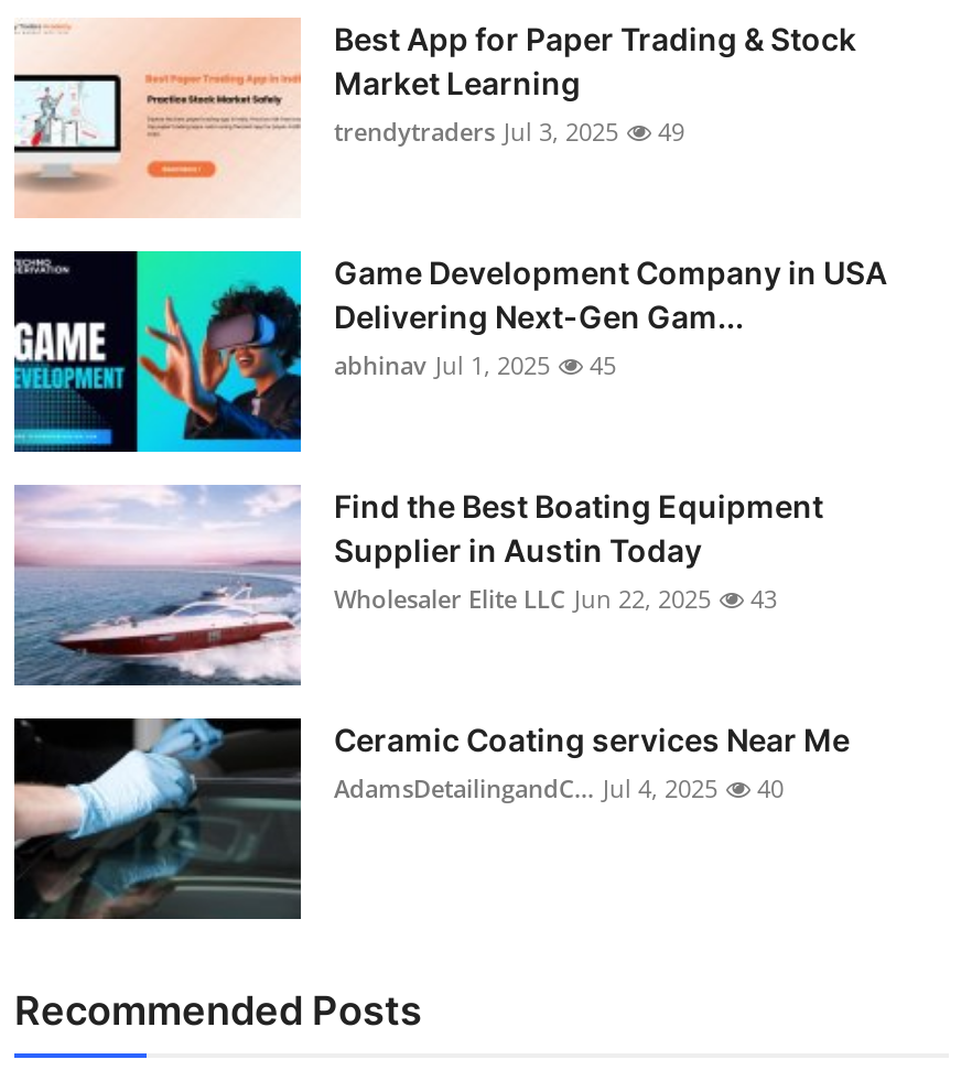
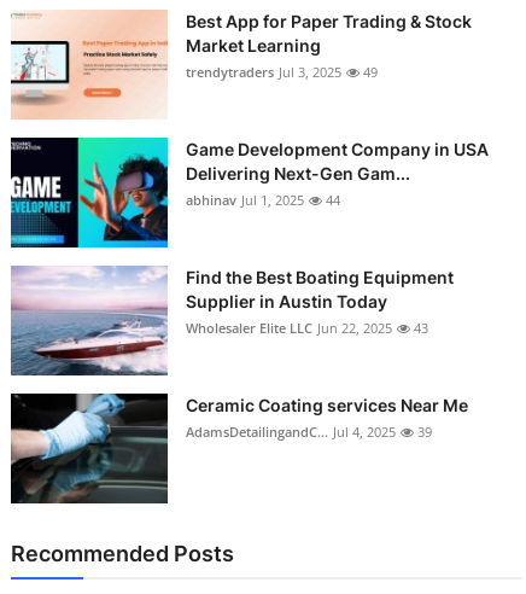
- abhinav Jul 1, 2025 45
+ abhinav Jul 1, 2025 44

- AdamsDetailingandC... Jul 4, 2025 40
+ AdamsDetailingandC... Jul 4, 2025 39
